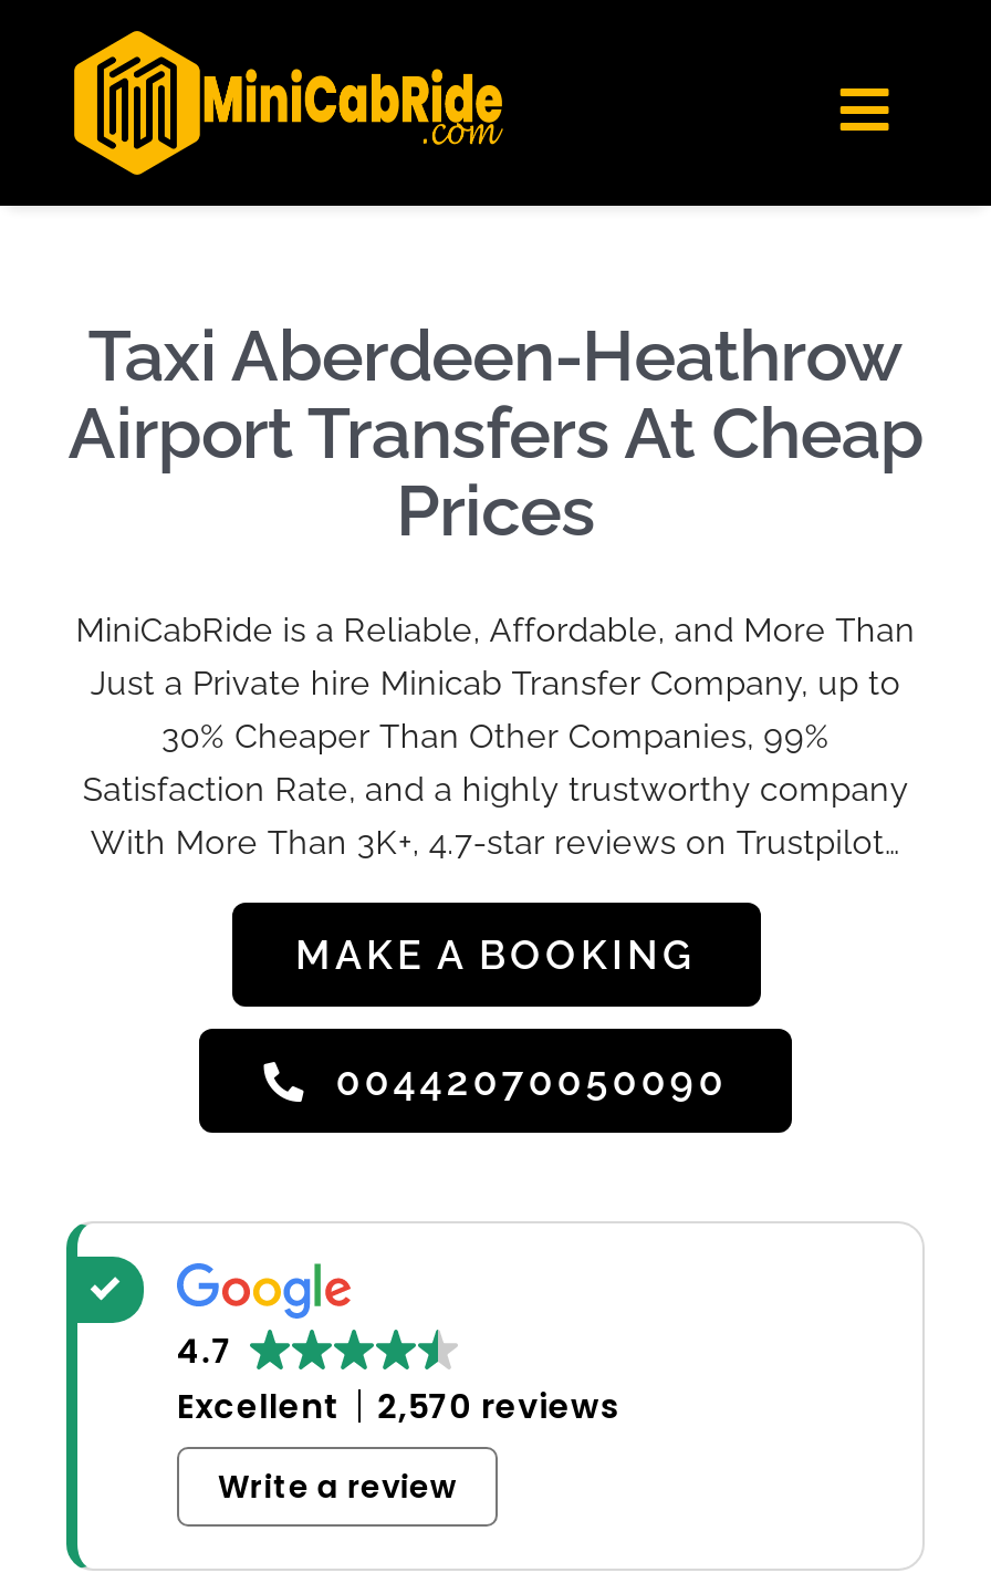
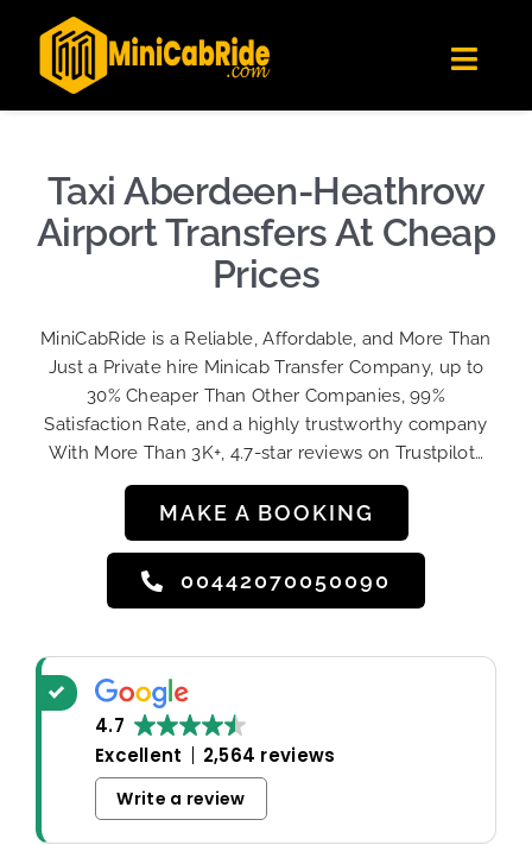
- Excellent 2,570 reviews
+ Excellent 2,564 reviews
